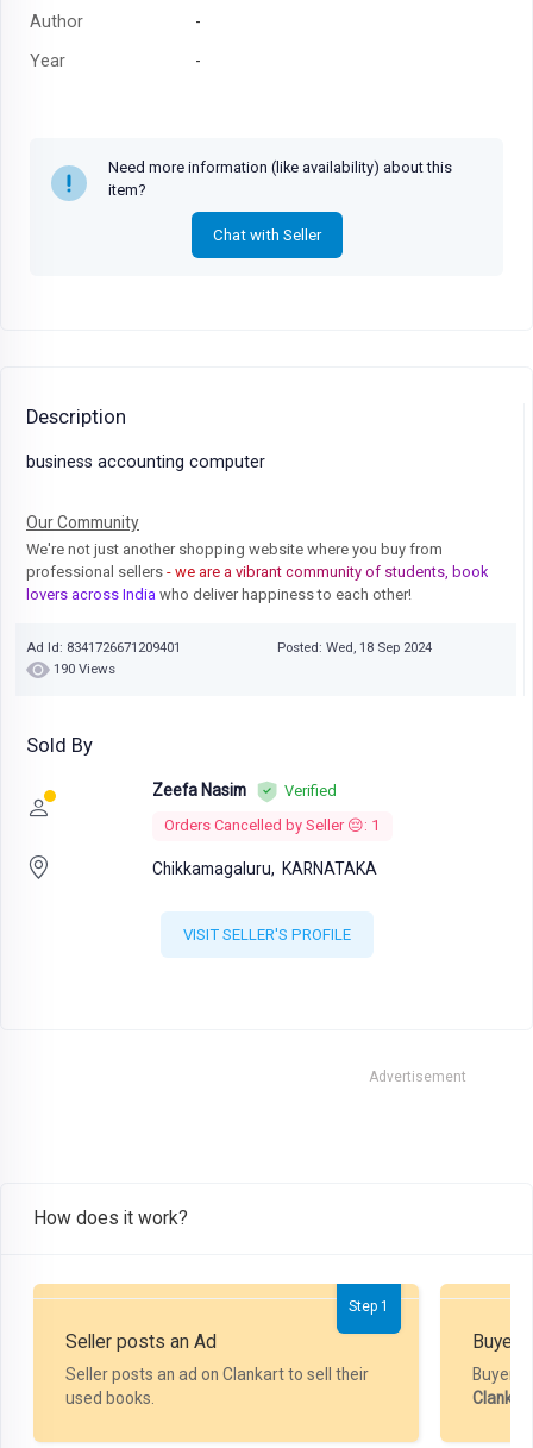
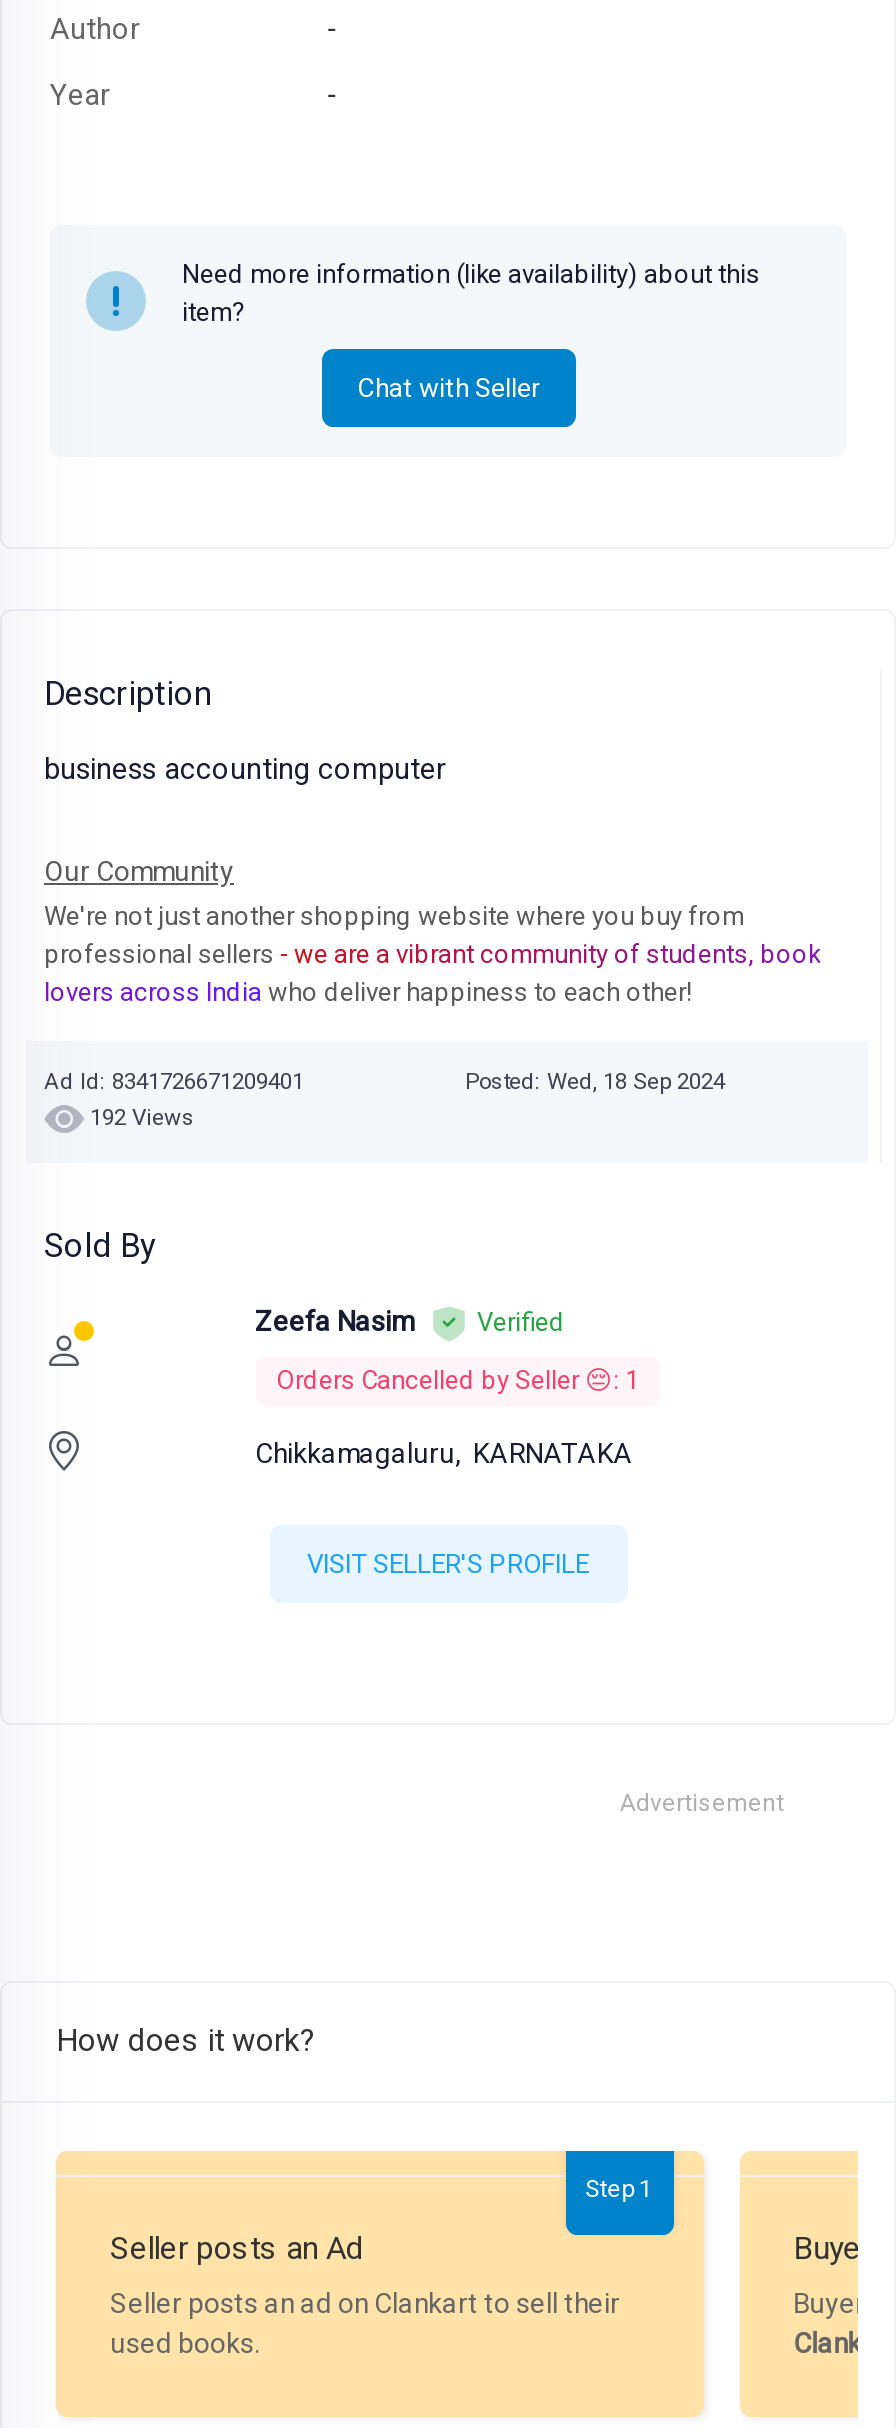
- 190 Views
+ 192 Views
